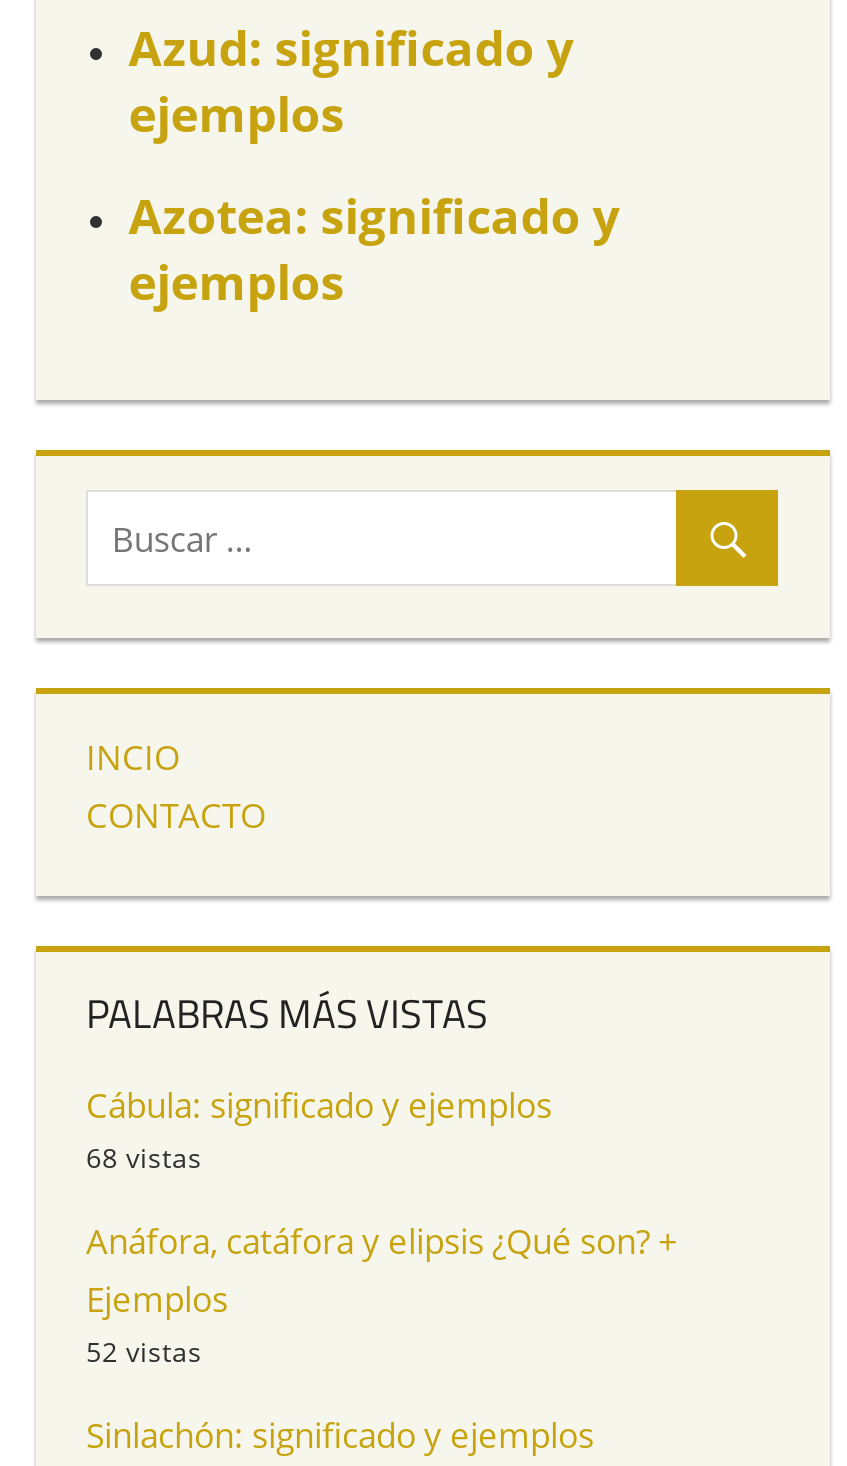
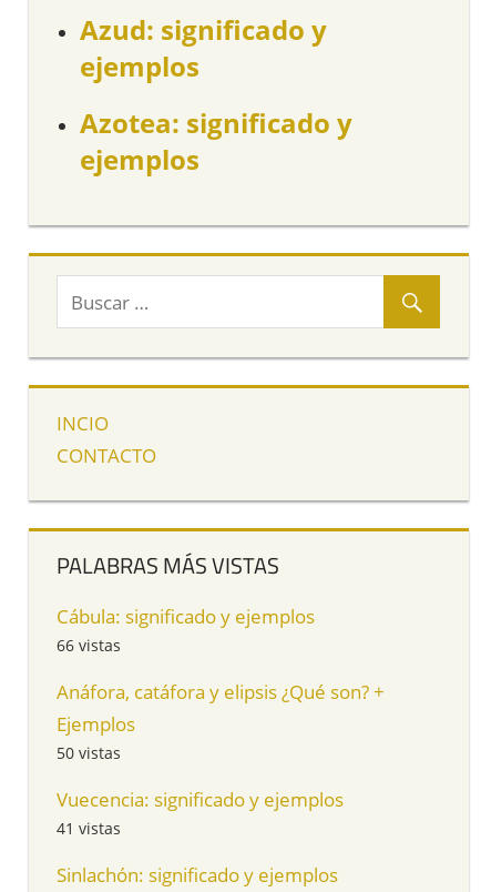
- 68 vistas
+ 66 vistas

- 52 vistas
+ 50 vistas
+ Vuecencia: significado y ejemplos
+ 41 vistas
